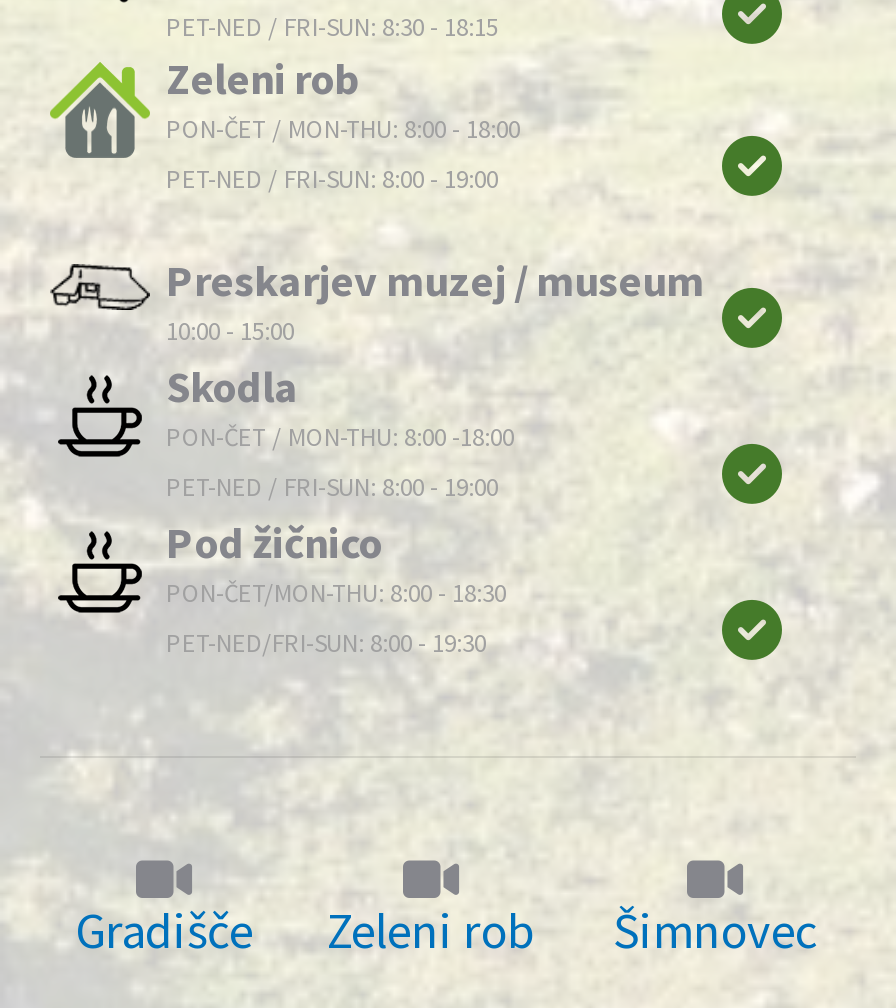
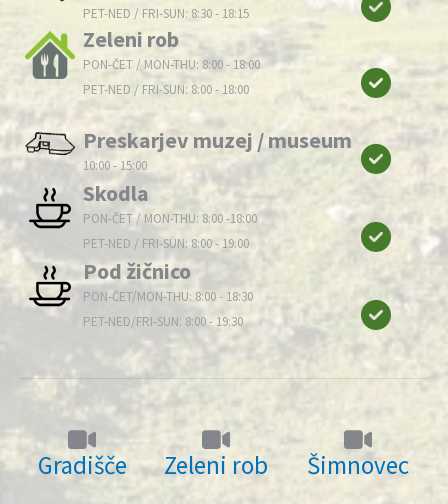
- PET-NED / FRI-SUN: 8:00 - 19:00
+ PET-NED / FRI-SUN: 8:00 - 18:00
